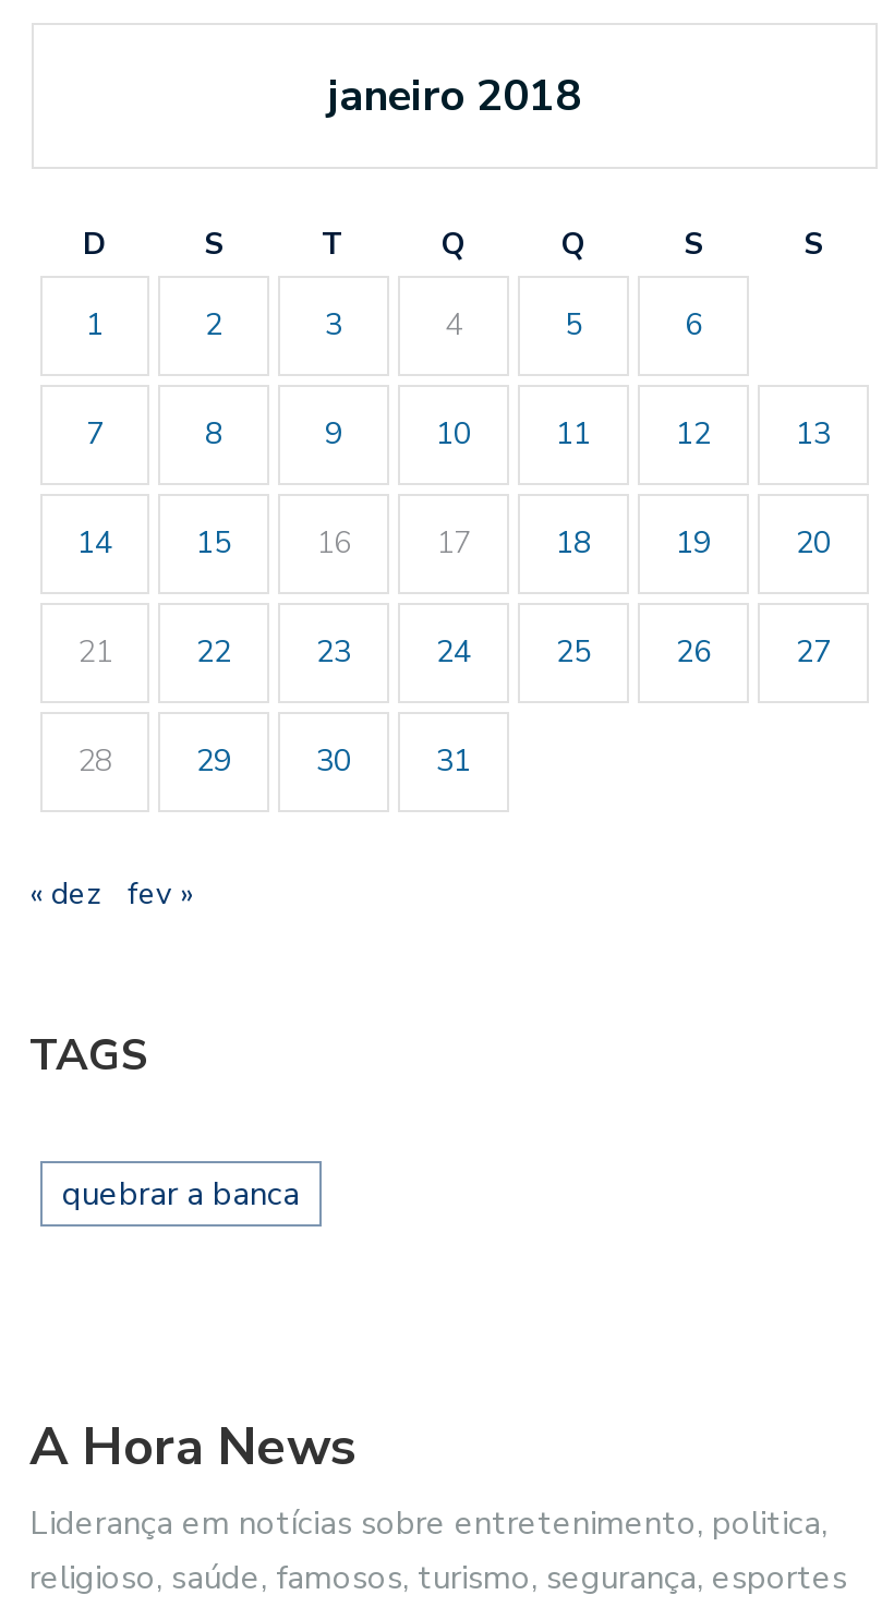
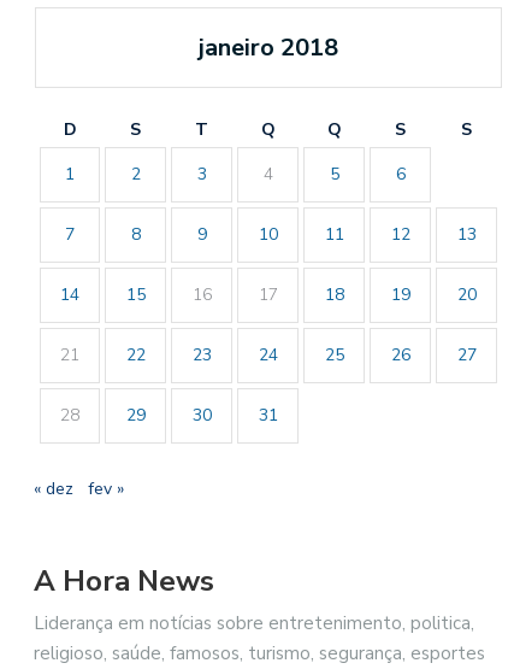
- TAGS
- quebrar a banca
